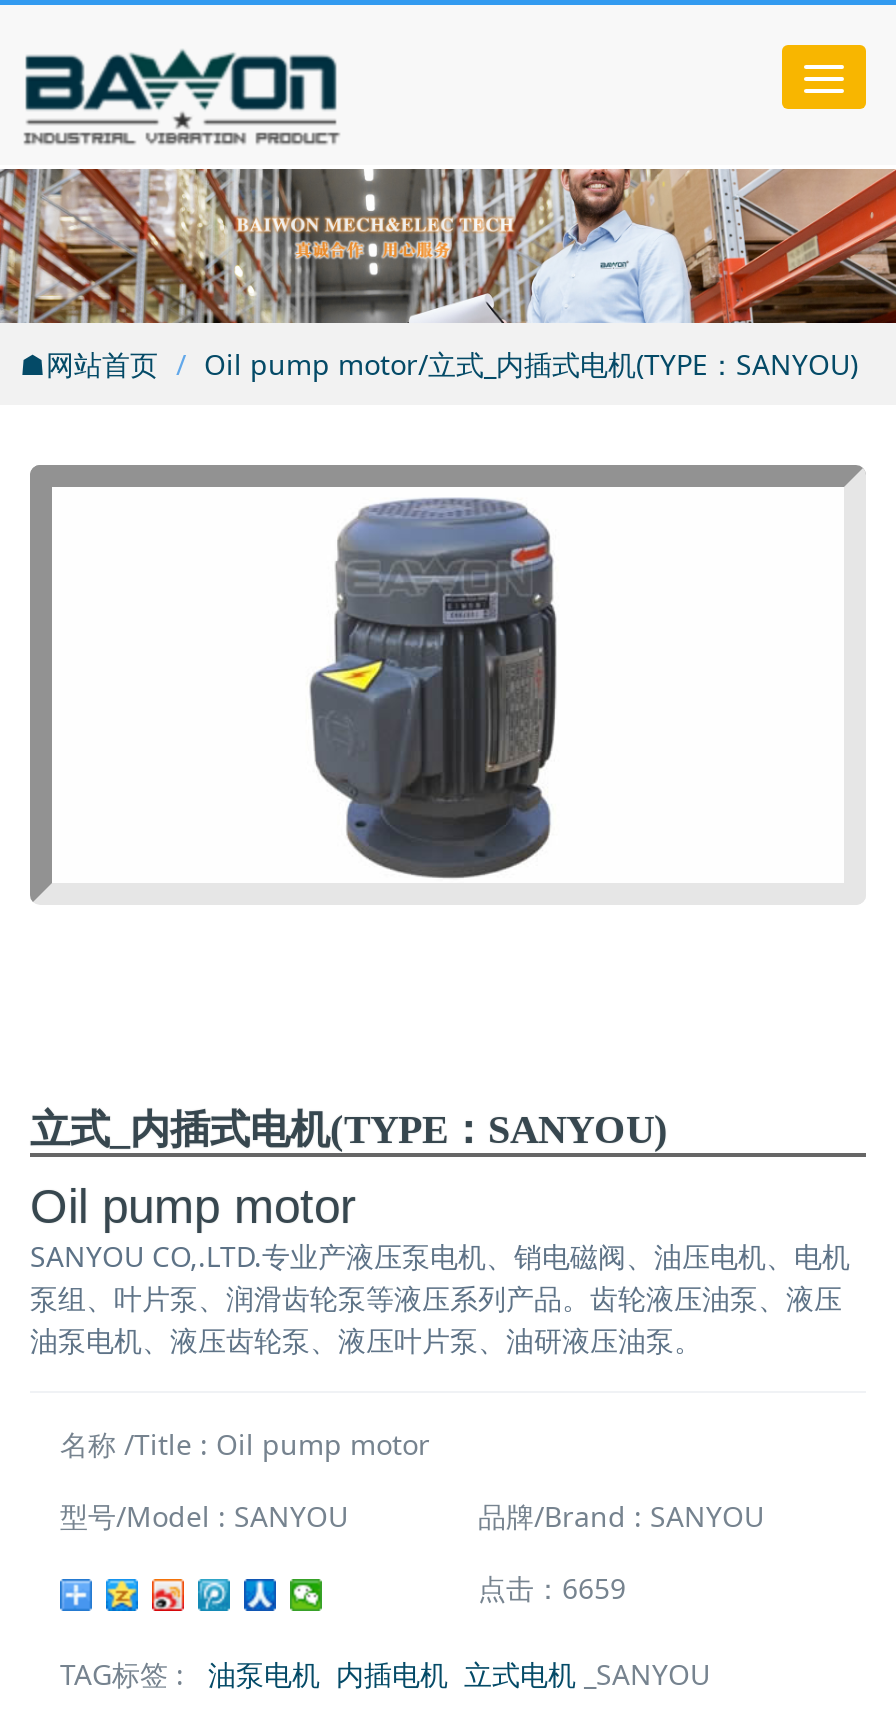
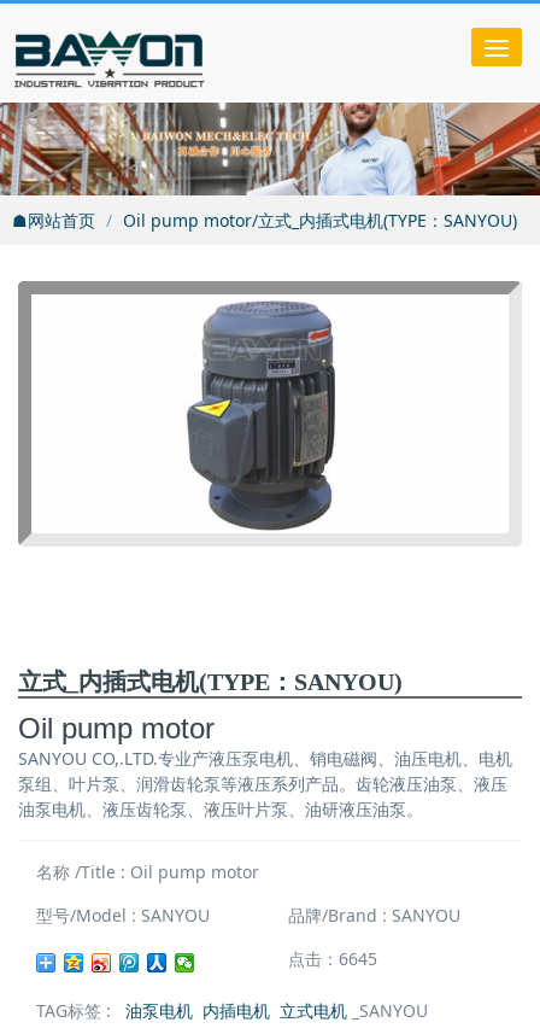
- 点击：6659
+ 点击：6645
